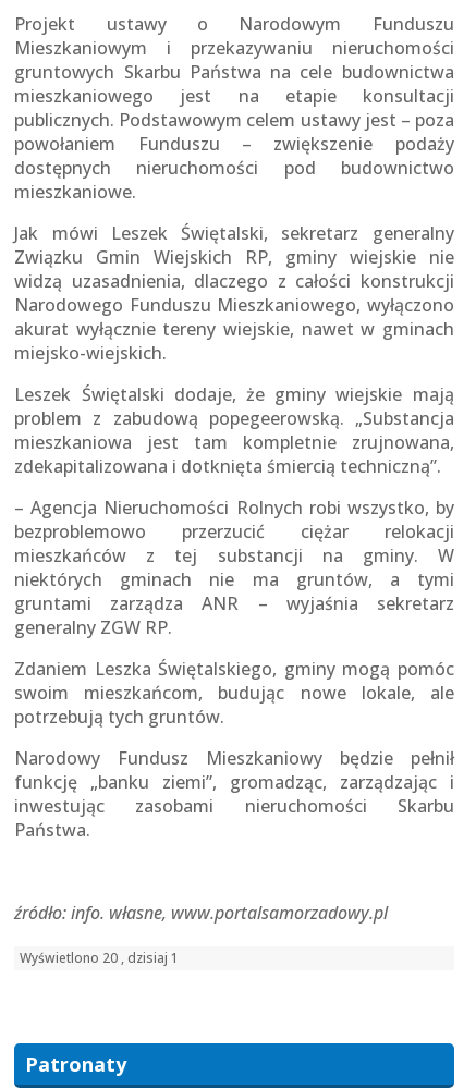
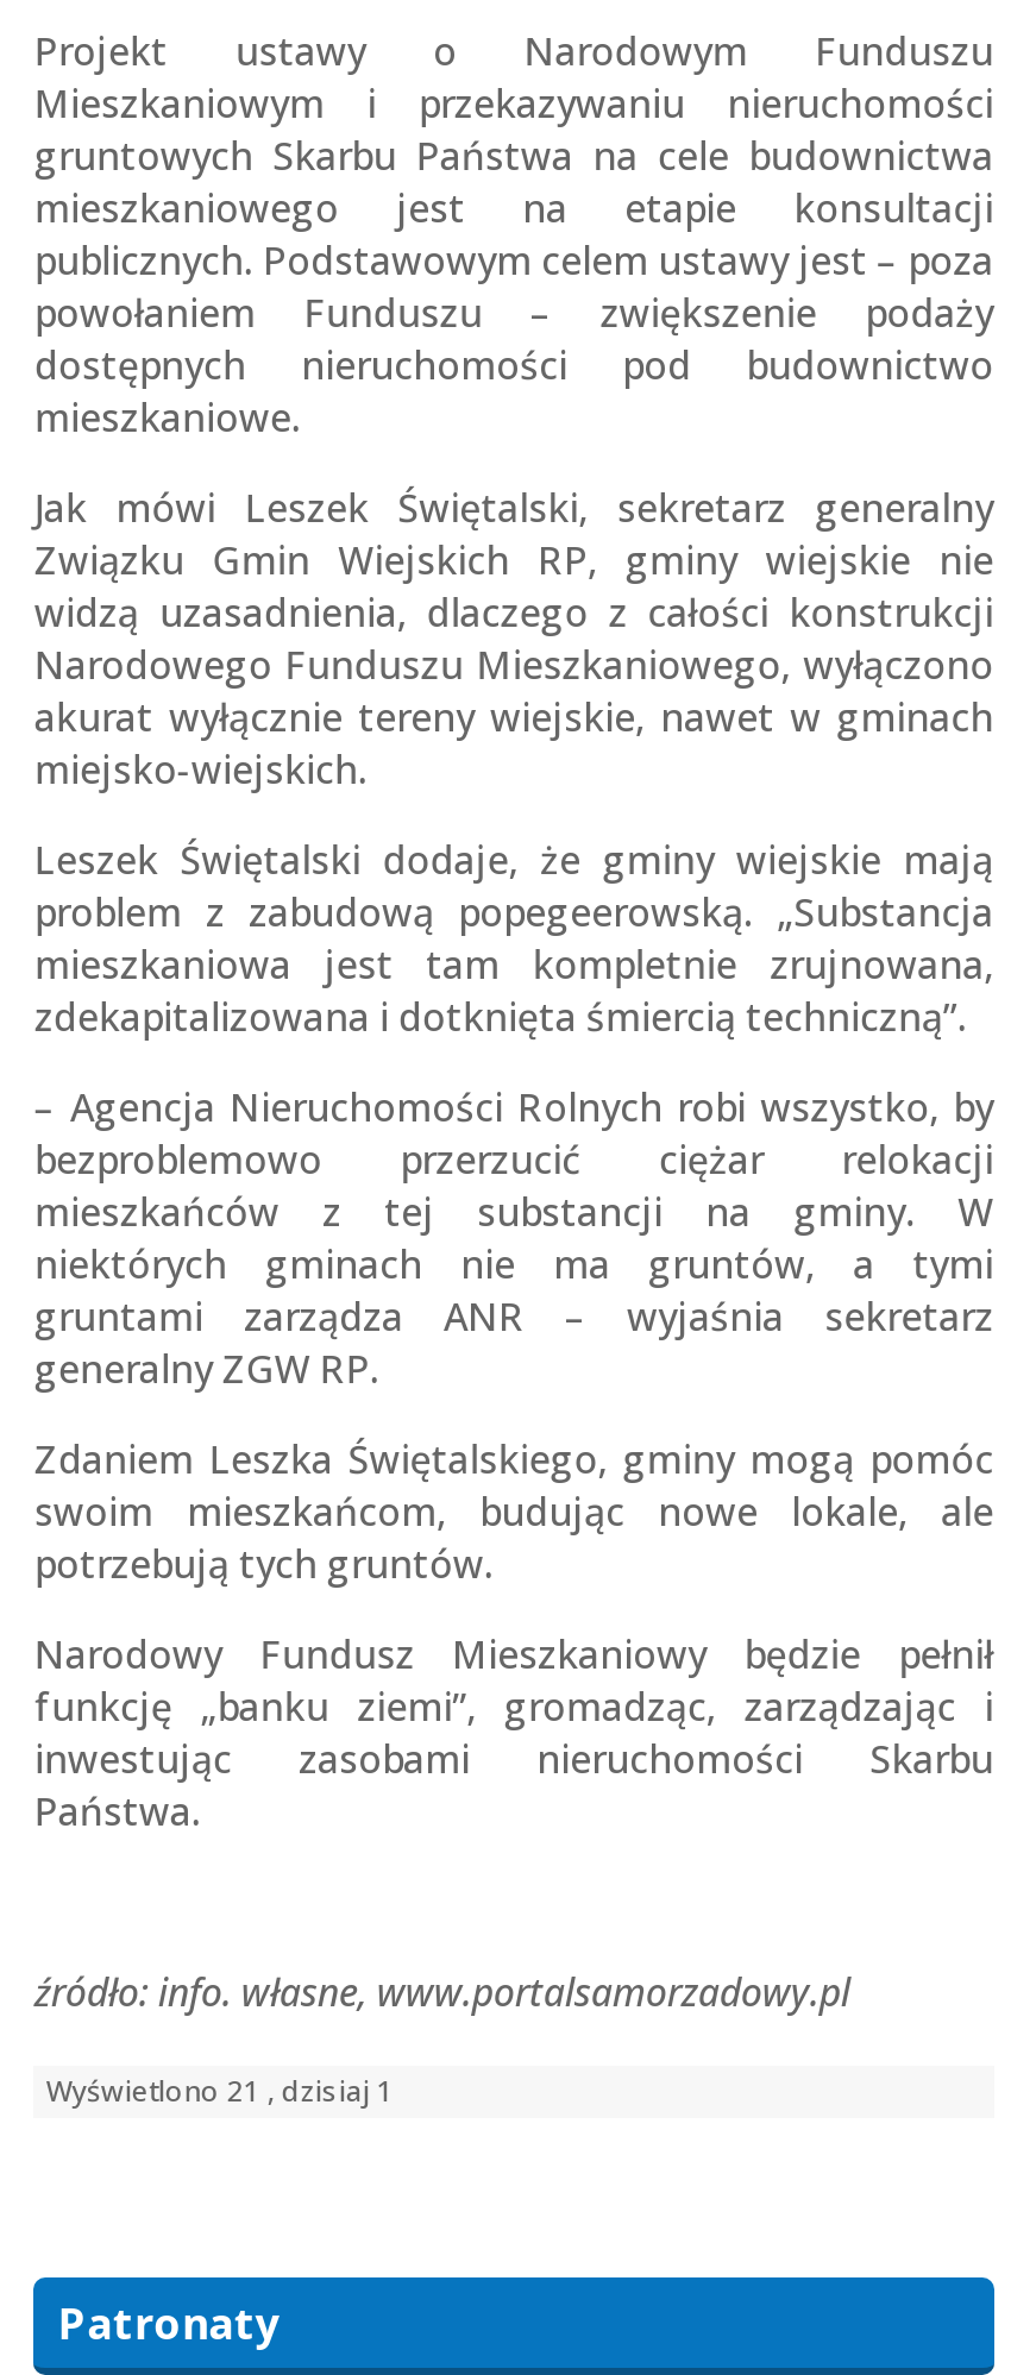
- Wyświetlono 20 , dzisiaj 1
+ Wyświetlono 21 , dzisiaj 1
